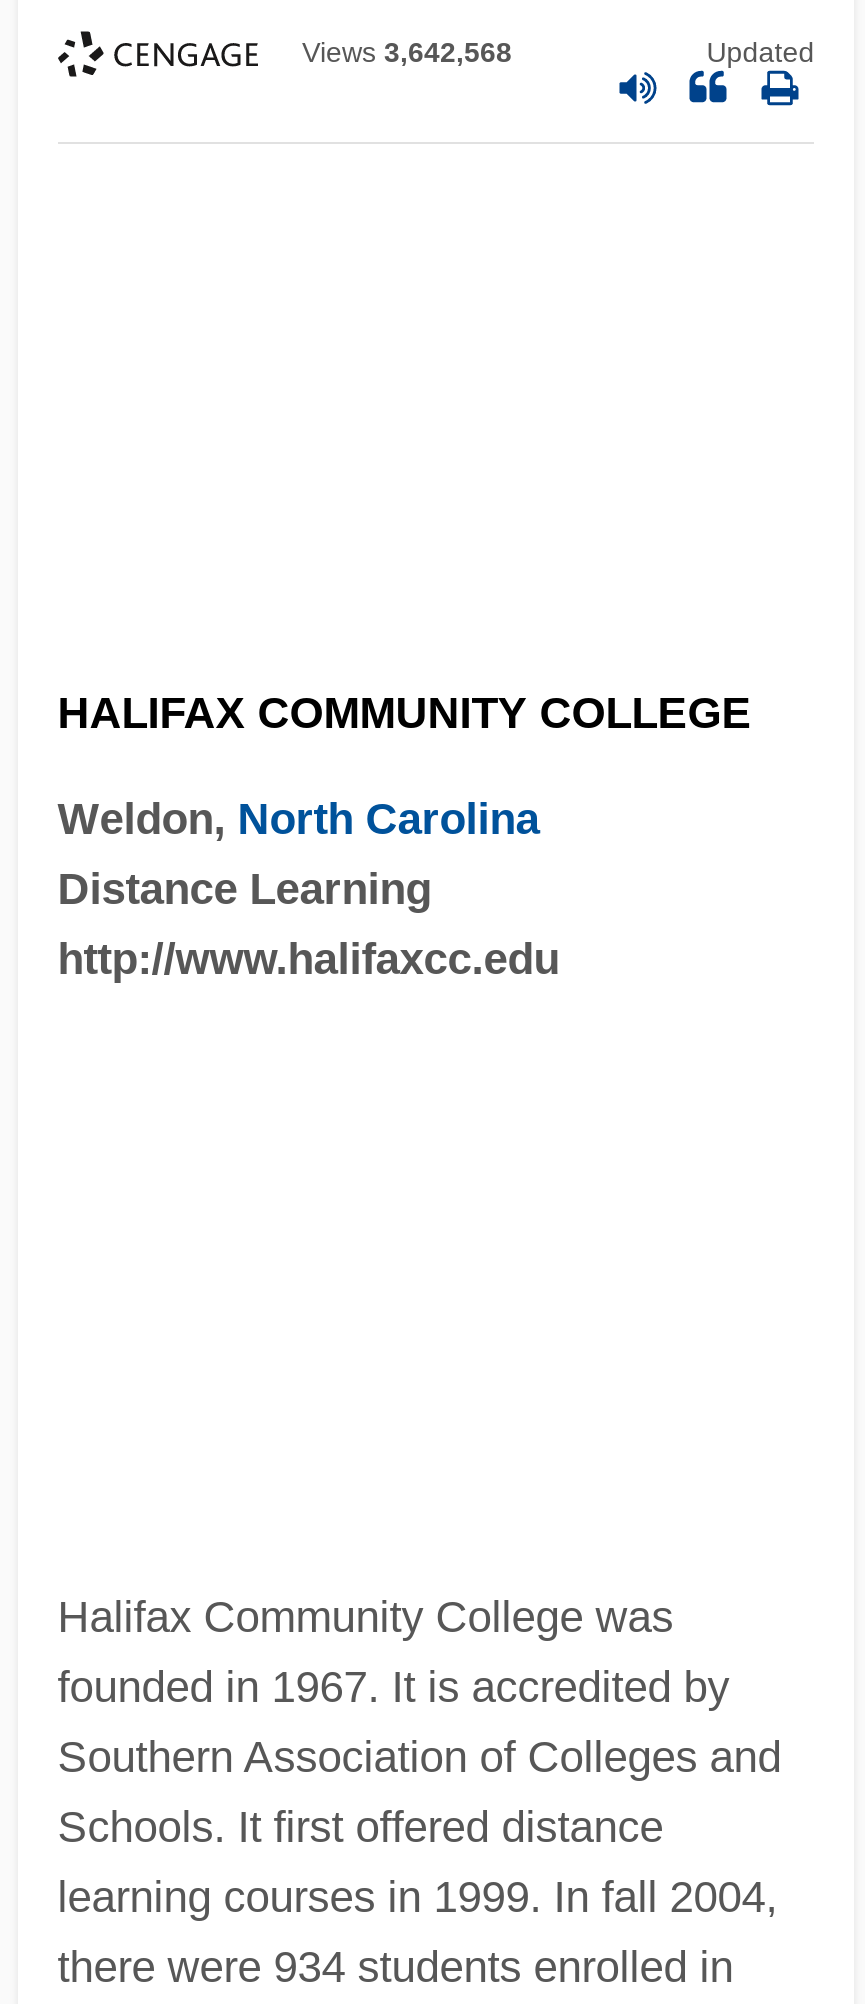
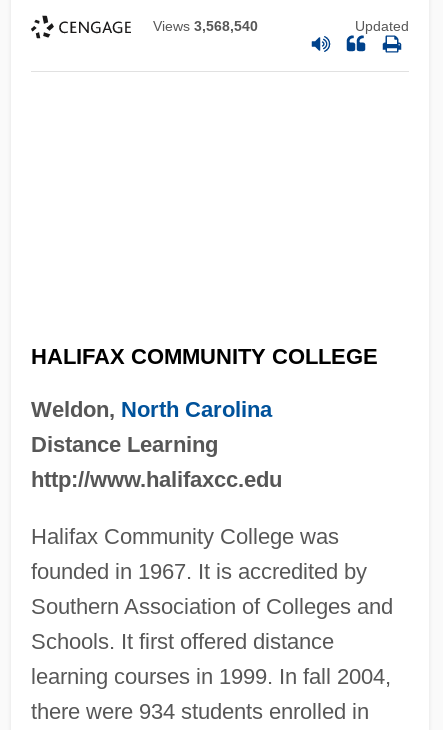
- Views 3,642,568
+ Views 3,568,540
